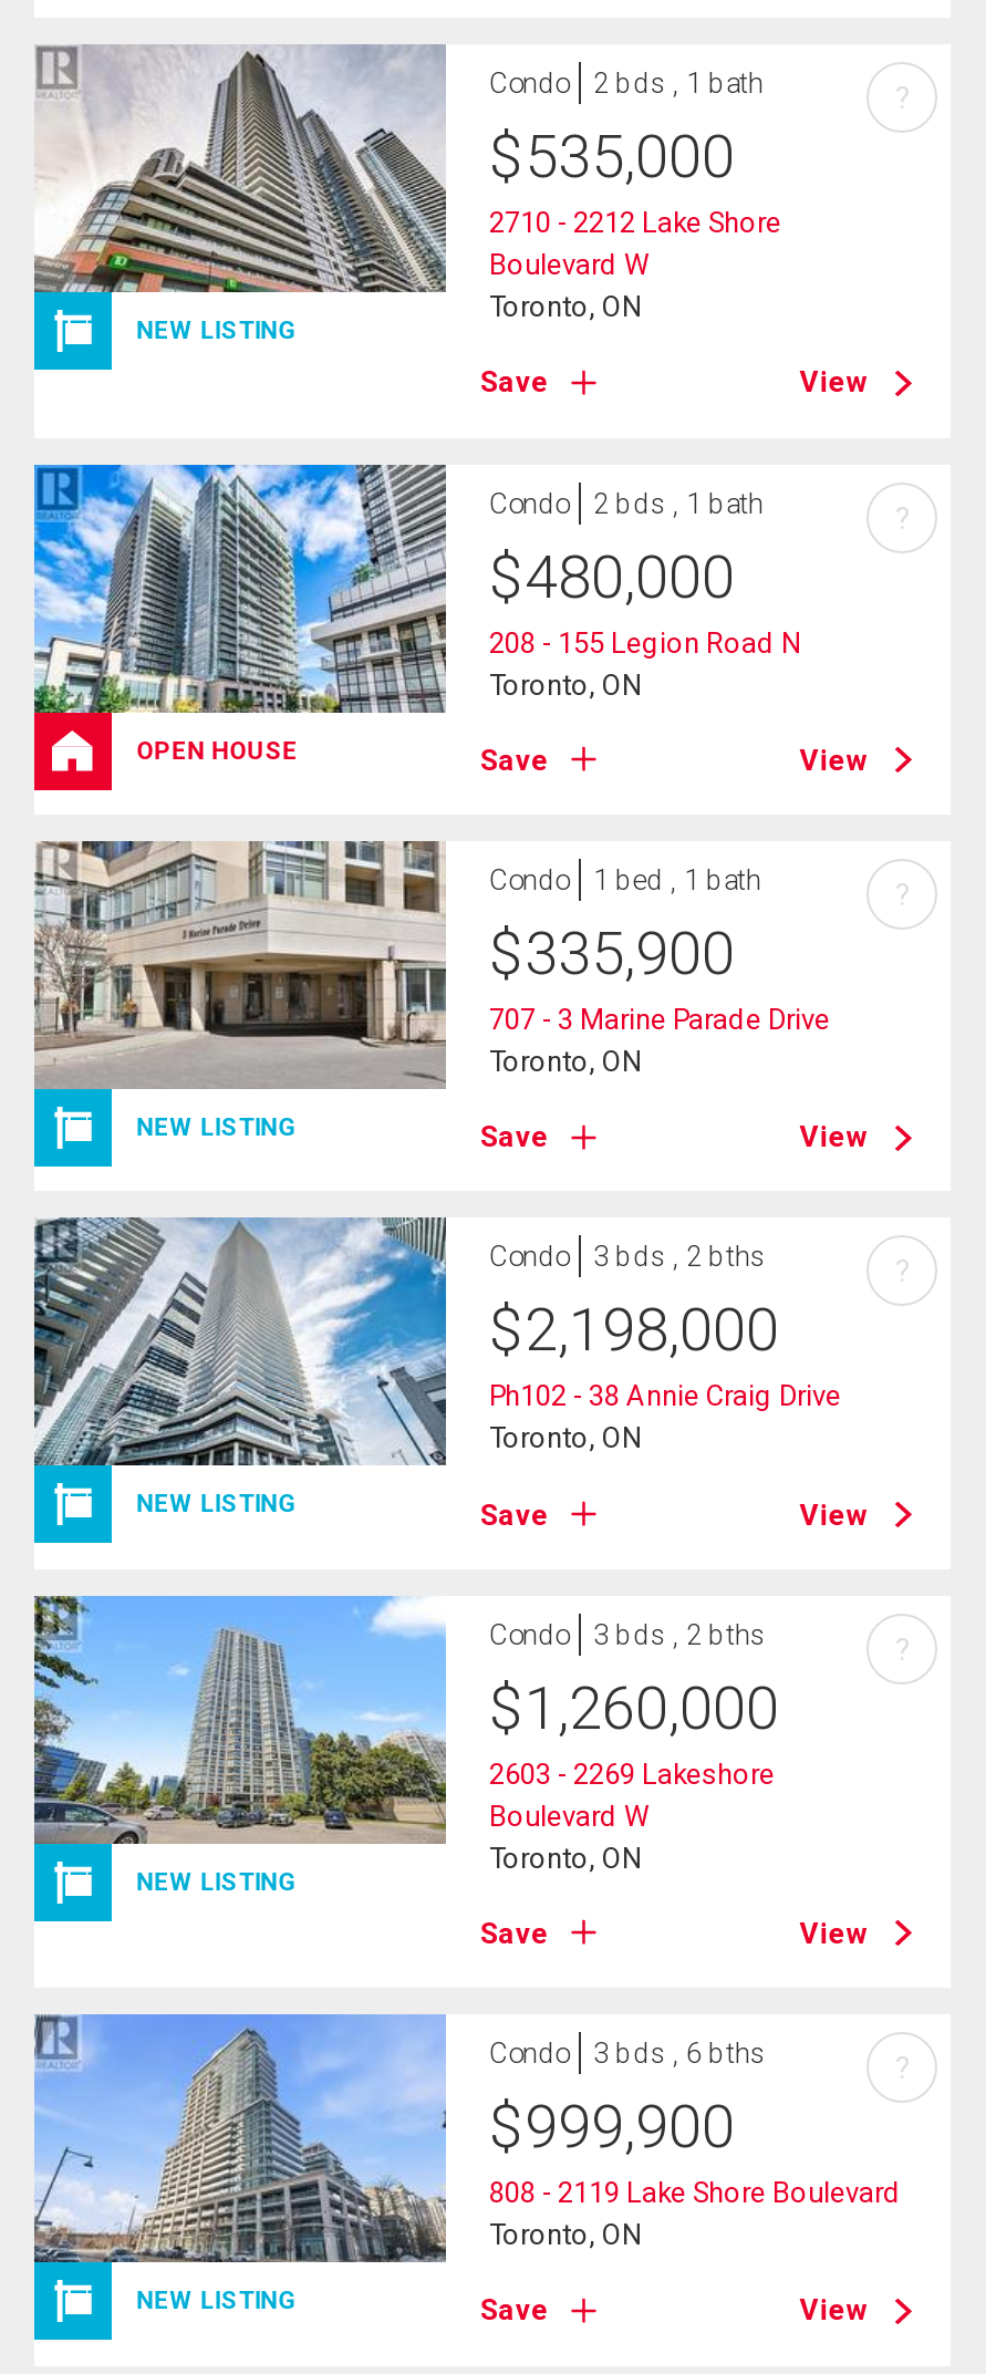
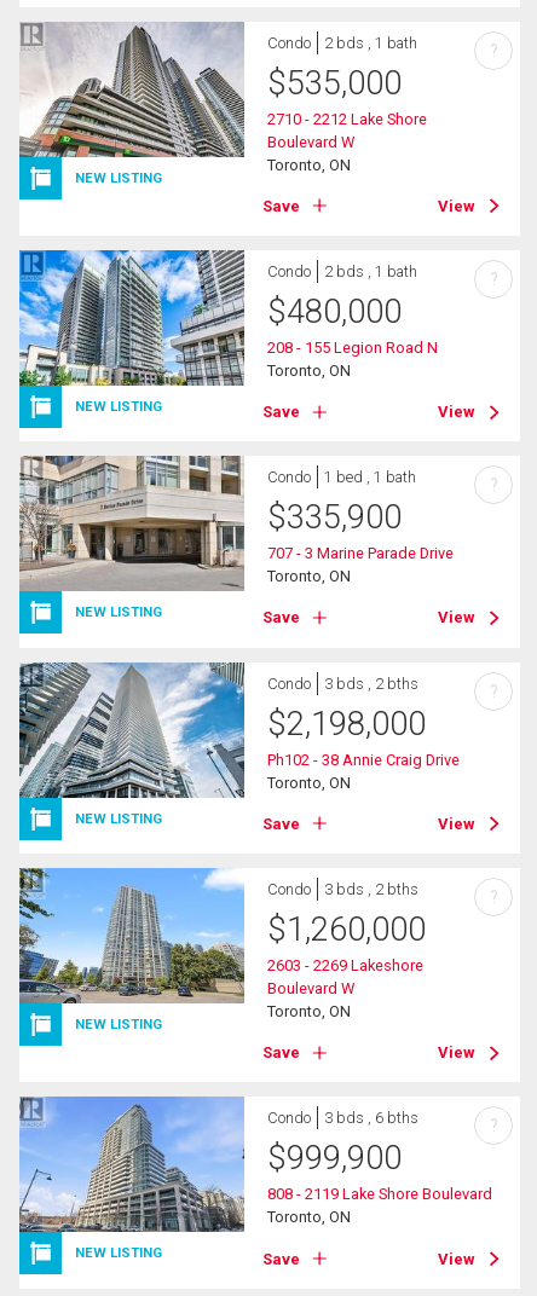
- [image]
- OPEN HOUSE
+ [image]
+ NEW LISTING
